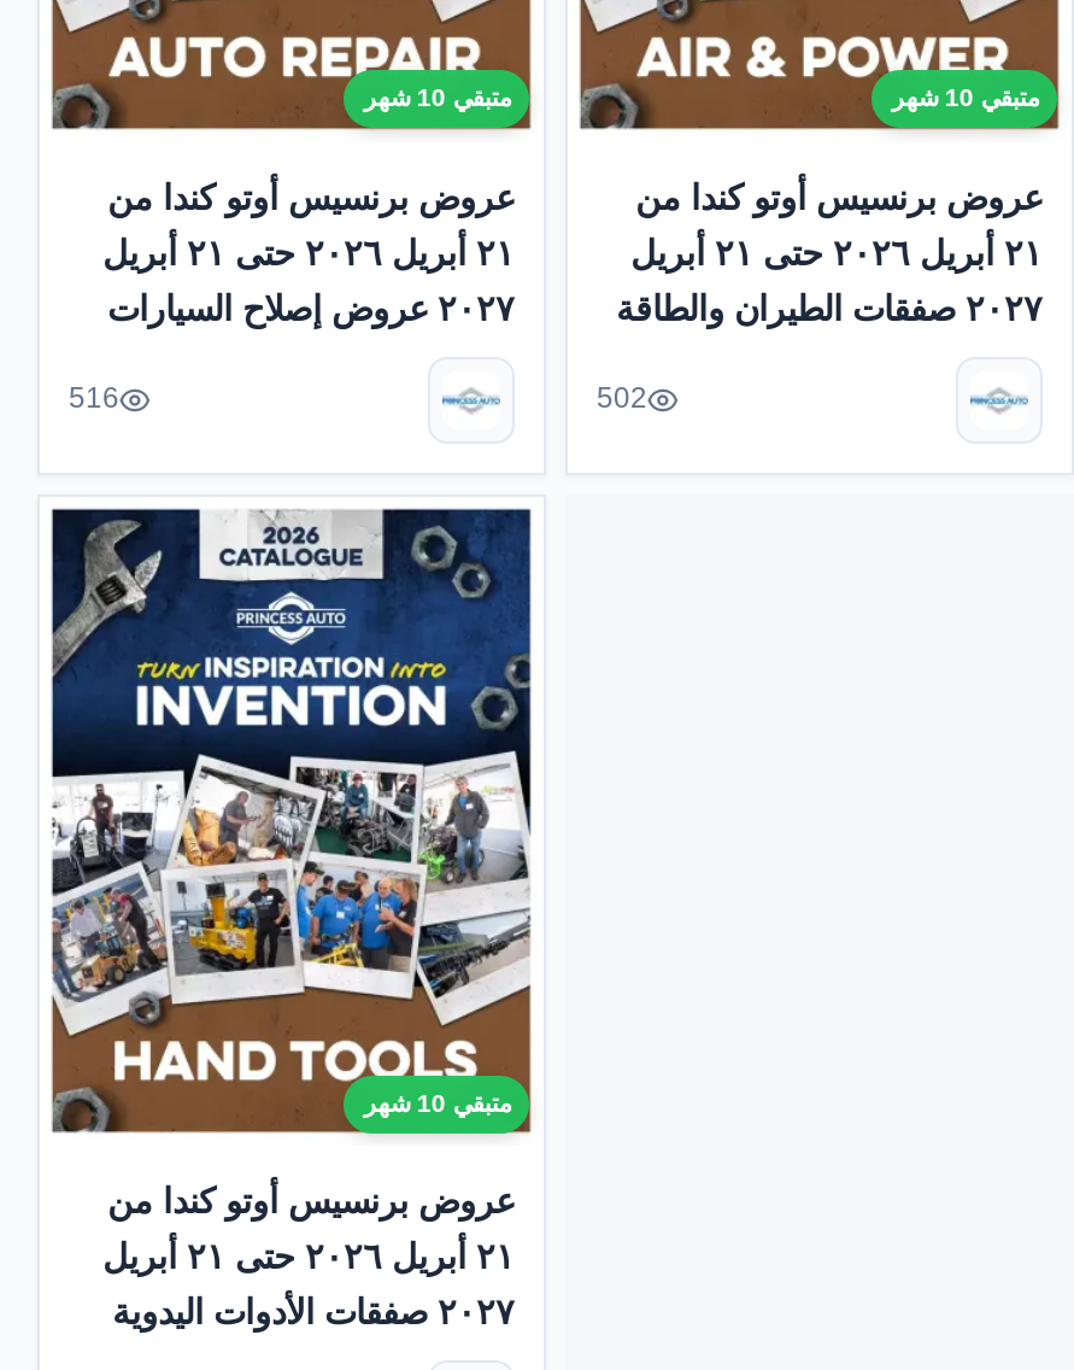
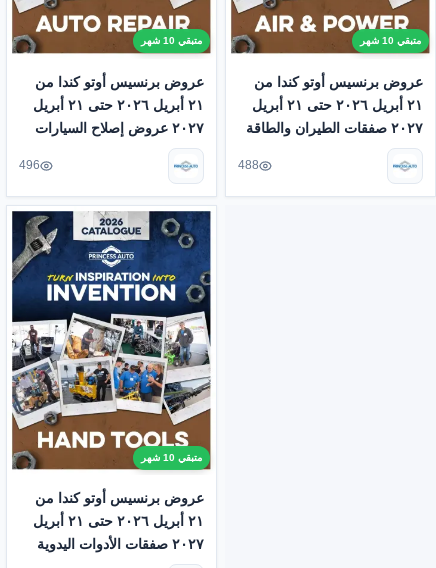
- 516
+ 496

- 502
+ 488
